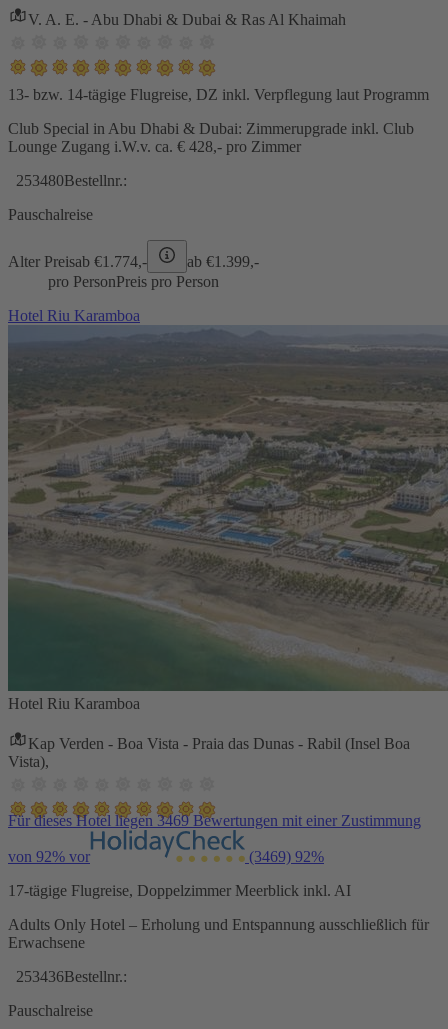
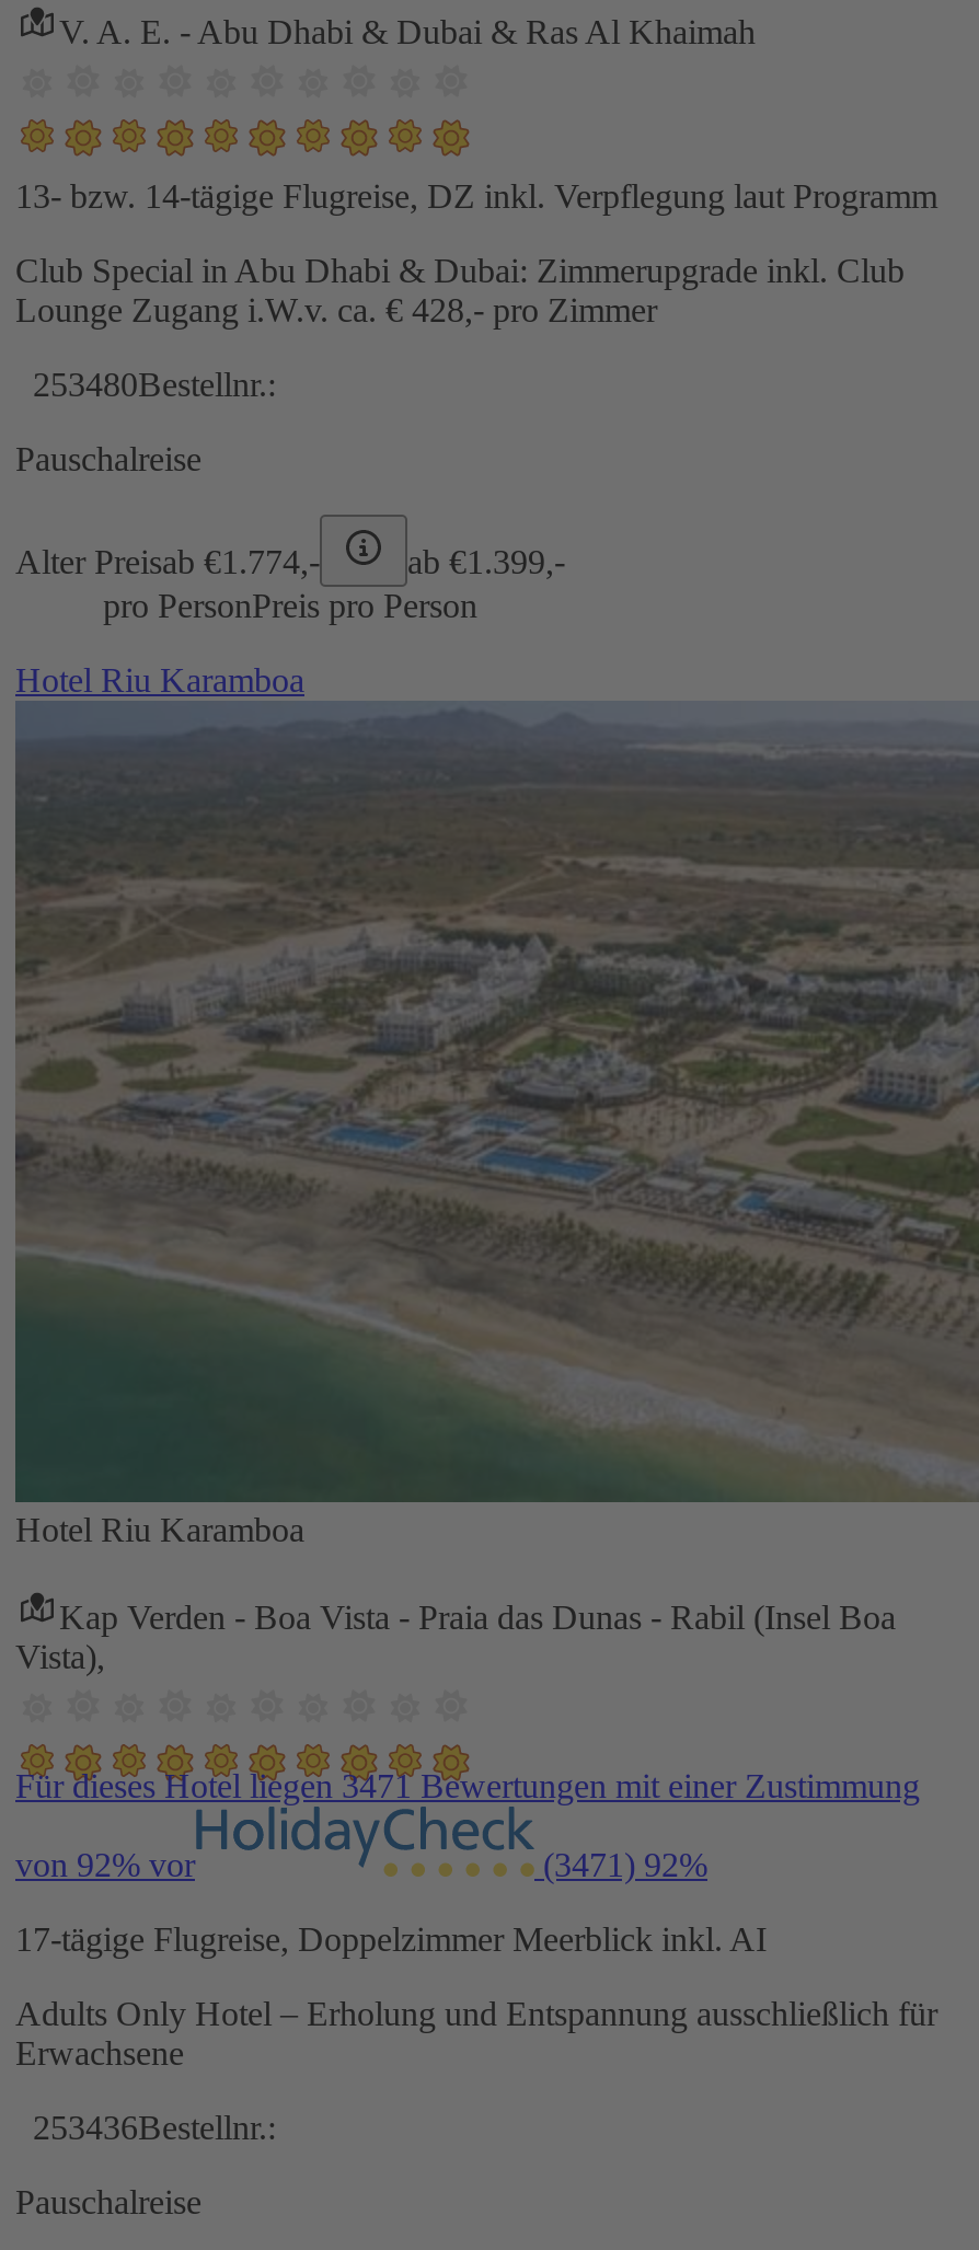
- Für dieses Hotel liegen 3469 Bewertungen mit einer Zustimmung
+ Für dieses Hotel liegen 3471 Bewertungen mit einer Zustimmung

- (3469) 92%
+ (3471) 92%
